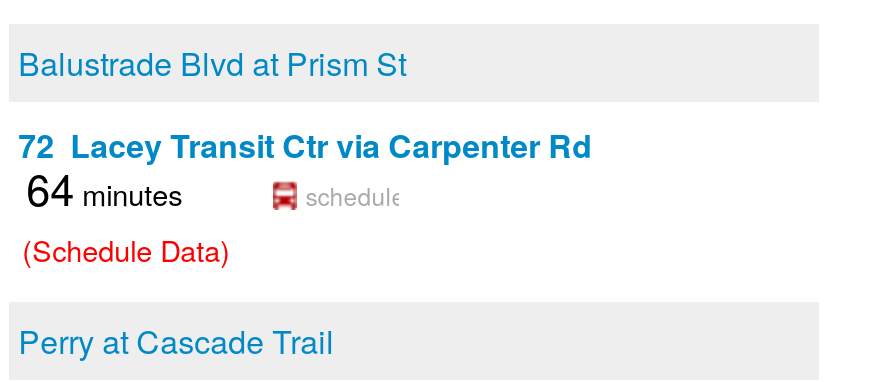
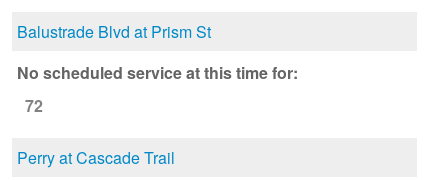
- 72 Lacey Transit Ctr via Carpenter Rd
- 64minutes
- scheduled
- (Schedule Data)
+ No scheduled service at this time for:
+ 72
